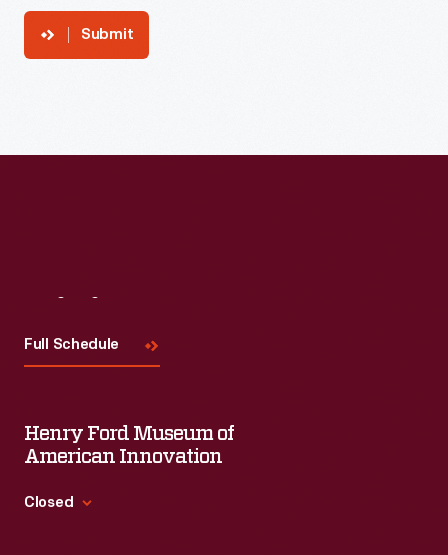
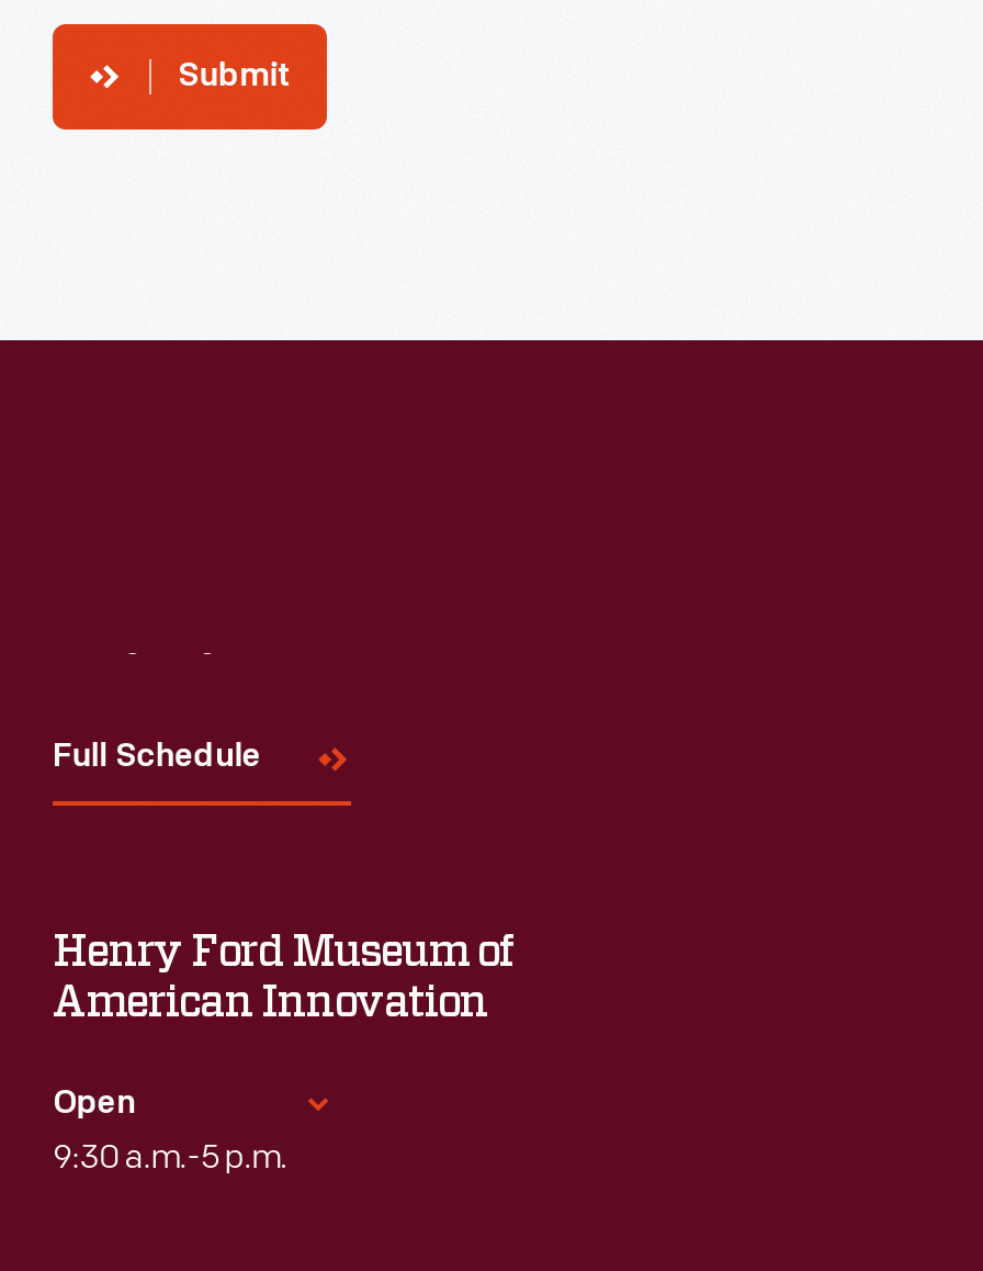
- Closed
+ Open
+ 9:30 a.m.-5 p.m.
